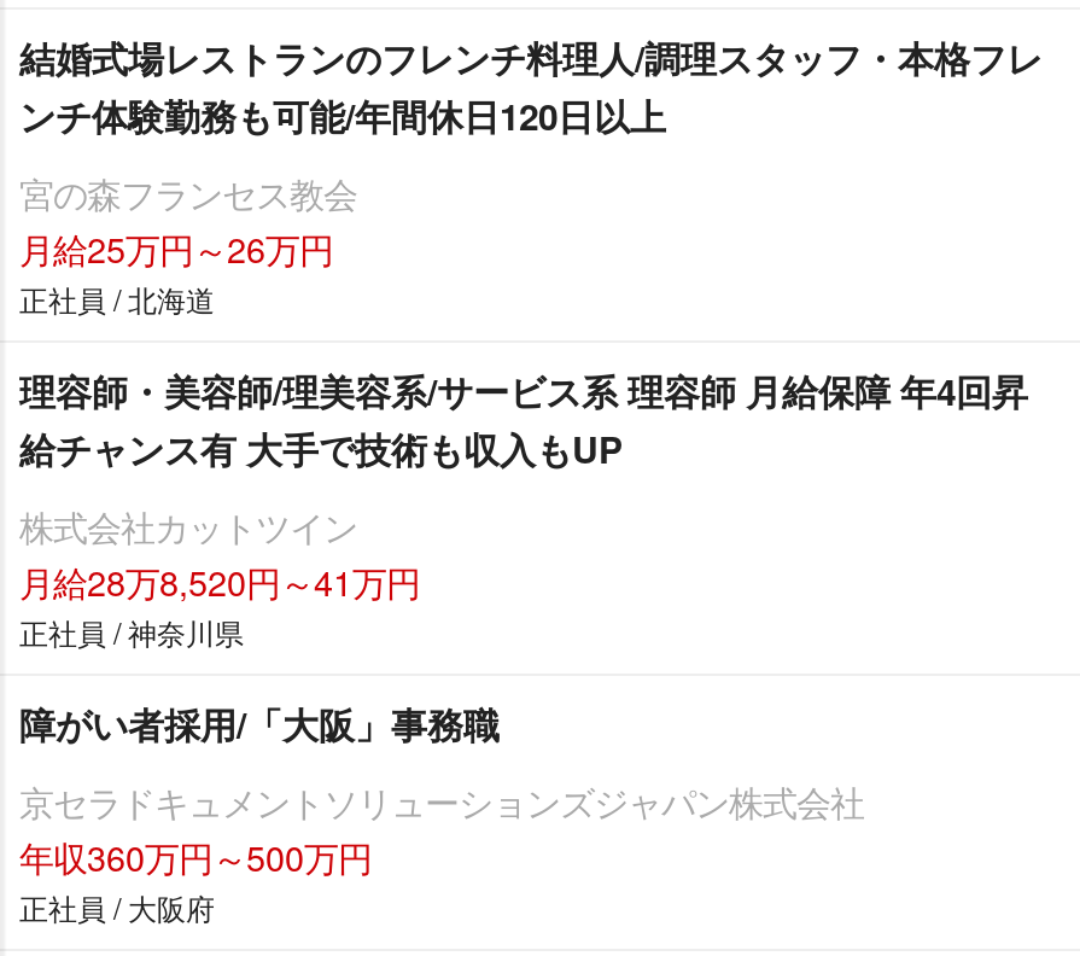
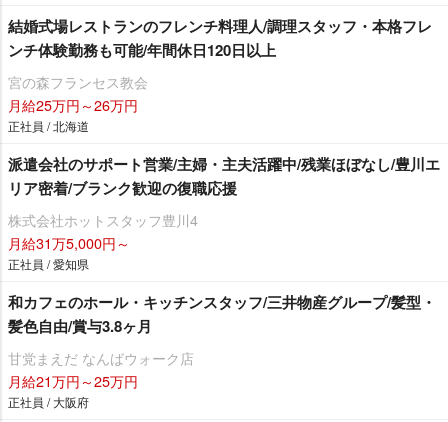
- 理容師・美容師/理美容系/サービス系 理容師 月給保障 年4回昇
- 給チャンス有 大手で技術も収入もUP
+ 派遣会社のサポート営業/主婦・主夫活躍中/残業ほぼなし/豊川エ
+ リア密着/ブランク歓迎の復職応援

- 株式会社カットツイン
- 月給28万8,520円～41万円
- 正社員 / 神奈川県
+ 株式会社ホットスタッフ豊川4
+ 月給31万5,000円～
+ 正社員 / 愛知県

- 障がい者採用/「大阪」事務職
+ 和カフェのホール・キッチンスタッフ/三井物産グループ/髪型・
+ 髪色自由/賞与3.8ヶ月

- 京セラドキュメントソリューションズジャパン株式会社
- 年収360万円～500万円
+ 甘党まえだ なんばウォーク店
+ 月給21万円～25万円
